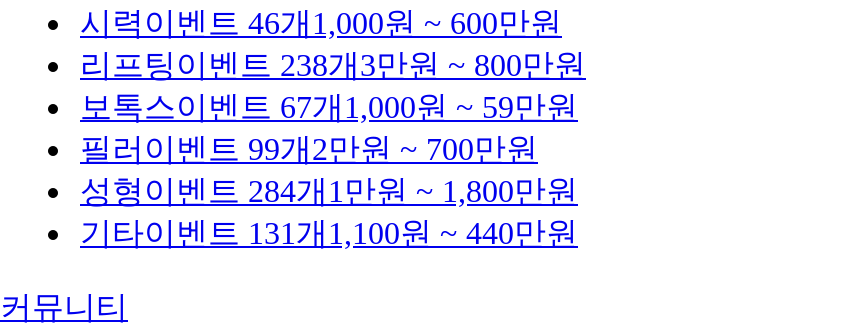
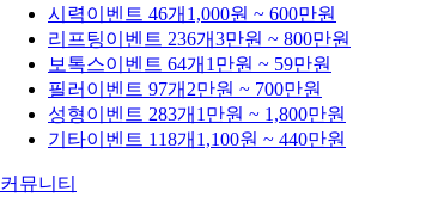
- 리프팅 이벤트 238개3만원 ~ 800만원
+ 리프팅 이벤트 236개3만원 ~ 800만원

- 보톡스 이벤트 67개 1,000원 ~ 59만원
+ 보톡스 이벤트 64개 1만원 ~ 59만원

- 필러 이벤트 99개2만원 ~ 700만원
+ 필러 이벤트 97개2만원 ~ 700만원

- 성형 이벤트 284개 1만원 ~ 1,800만원
+ 성형 이벤트 283개 1만원 ~ 1,800만원

- 기타이벤트 131개 1,100원 ~ 440만원
+ 기타이벤트 118개 1,100원 ~ 440만원
